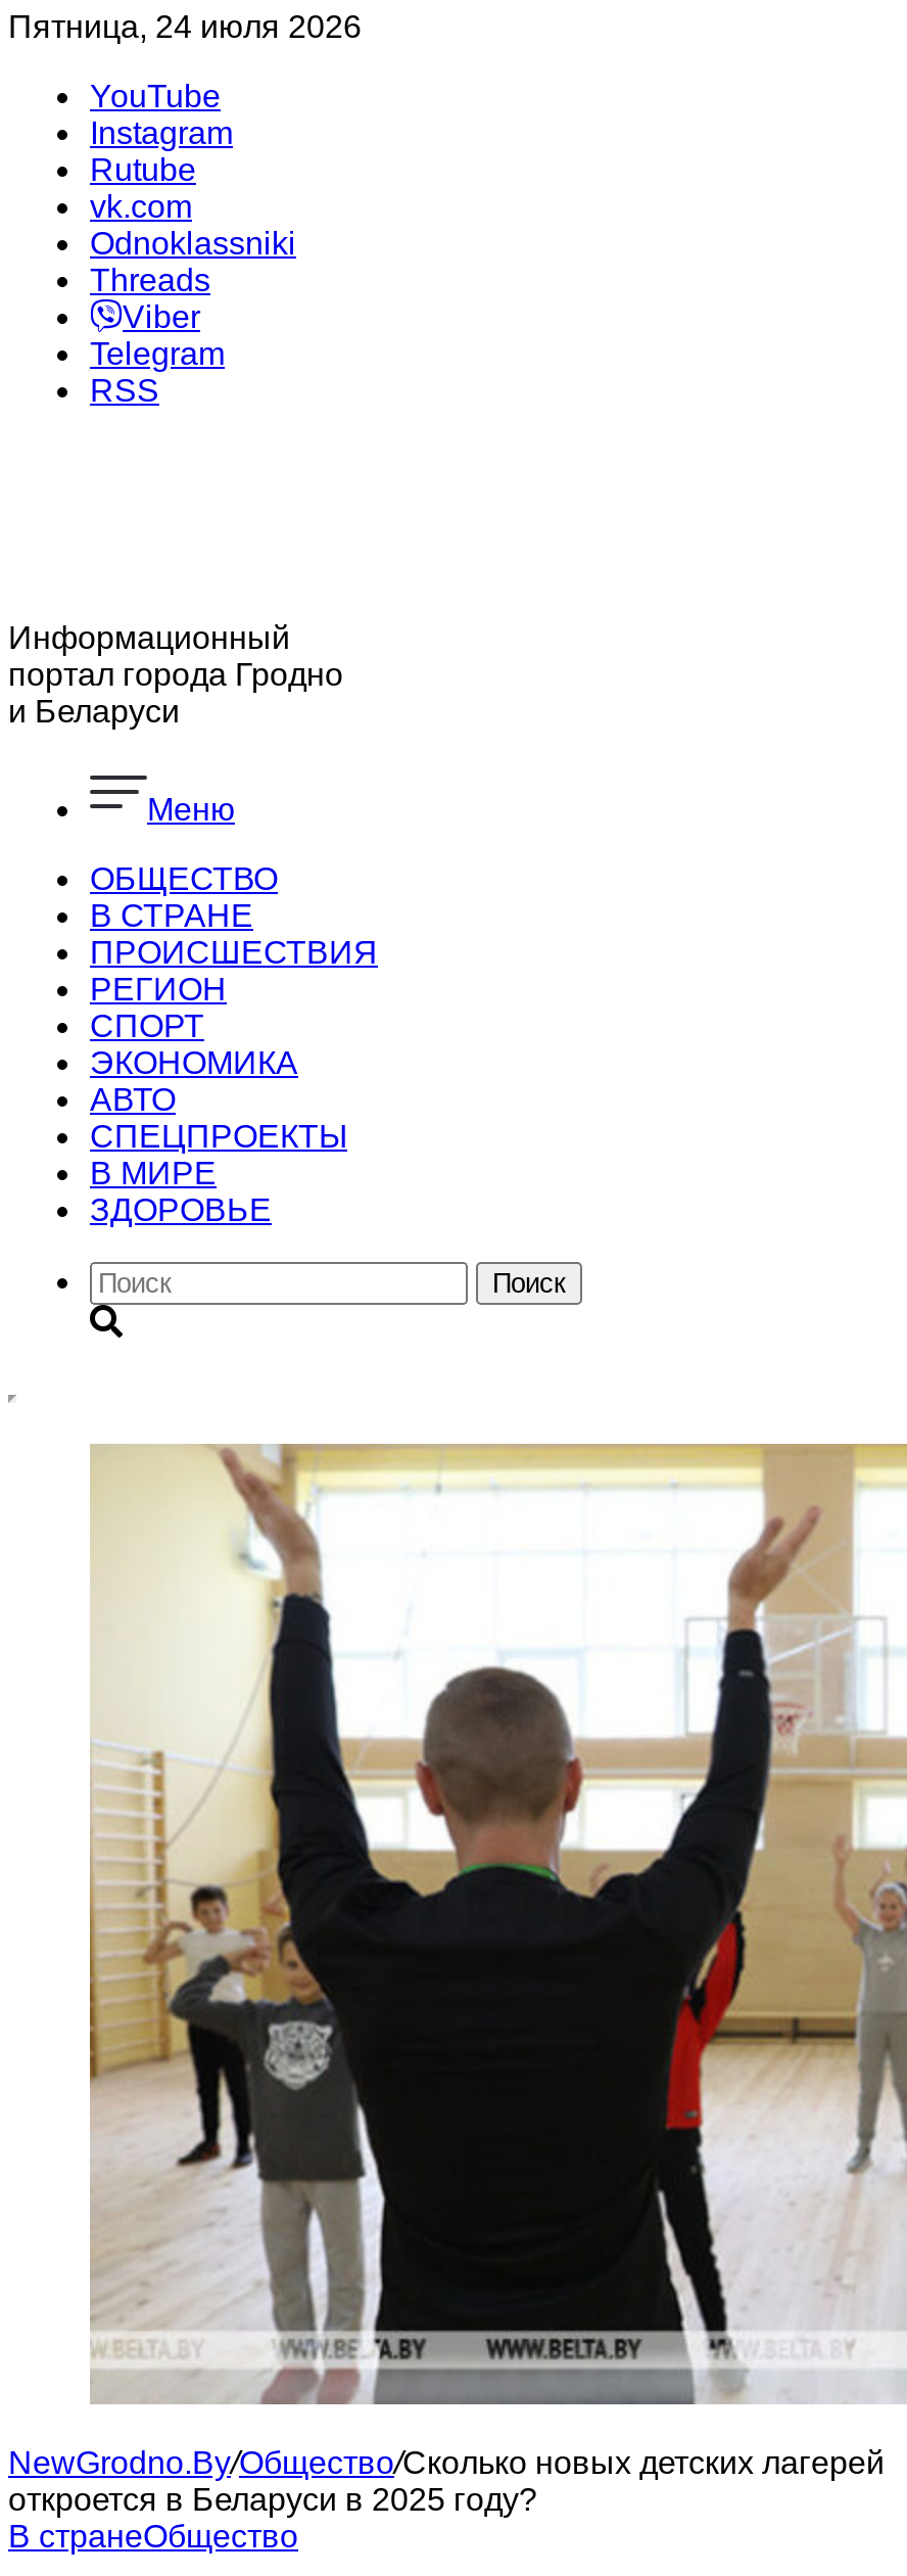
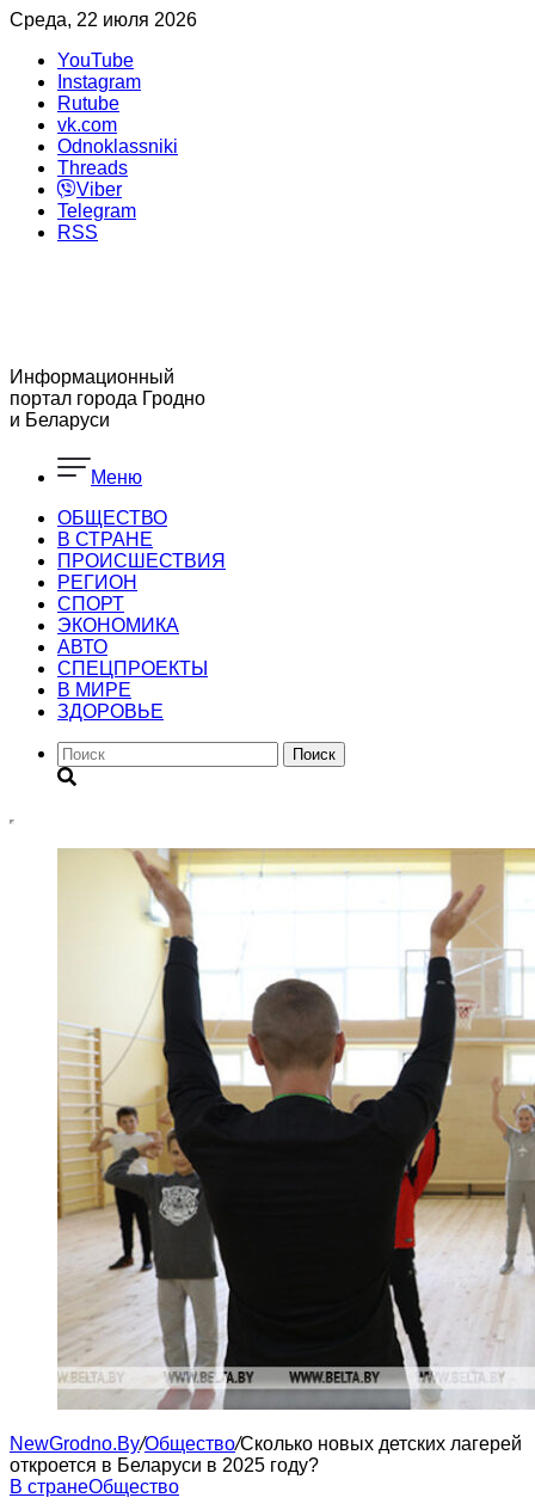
- Пятница, 24 июля 2026
+ Среда, 22 июля 2026
